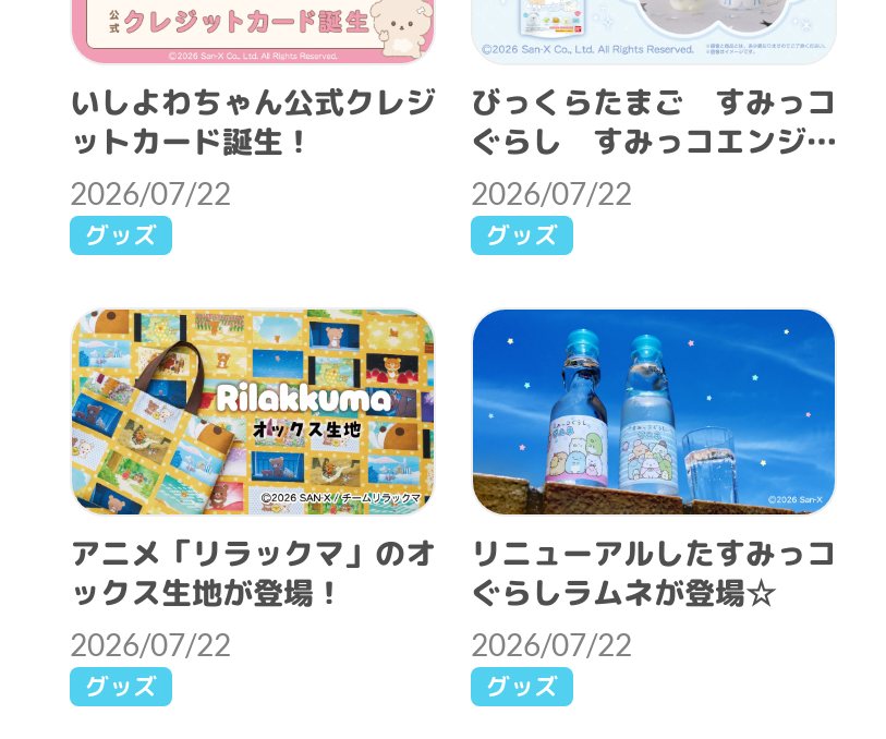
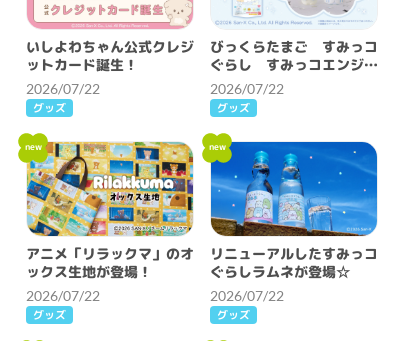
+ new

+ new
